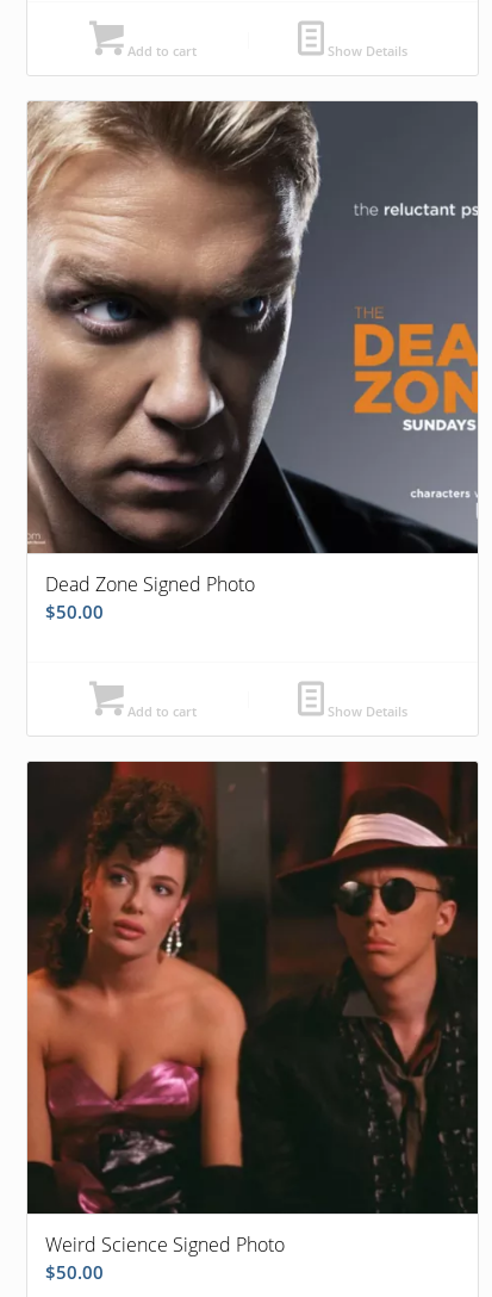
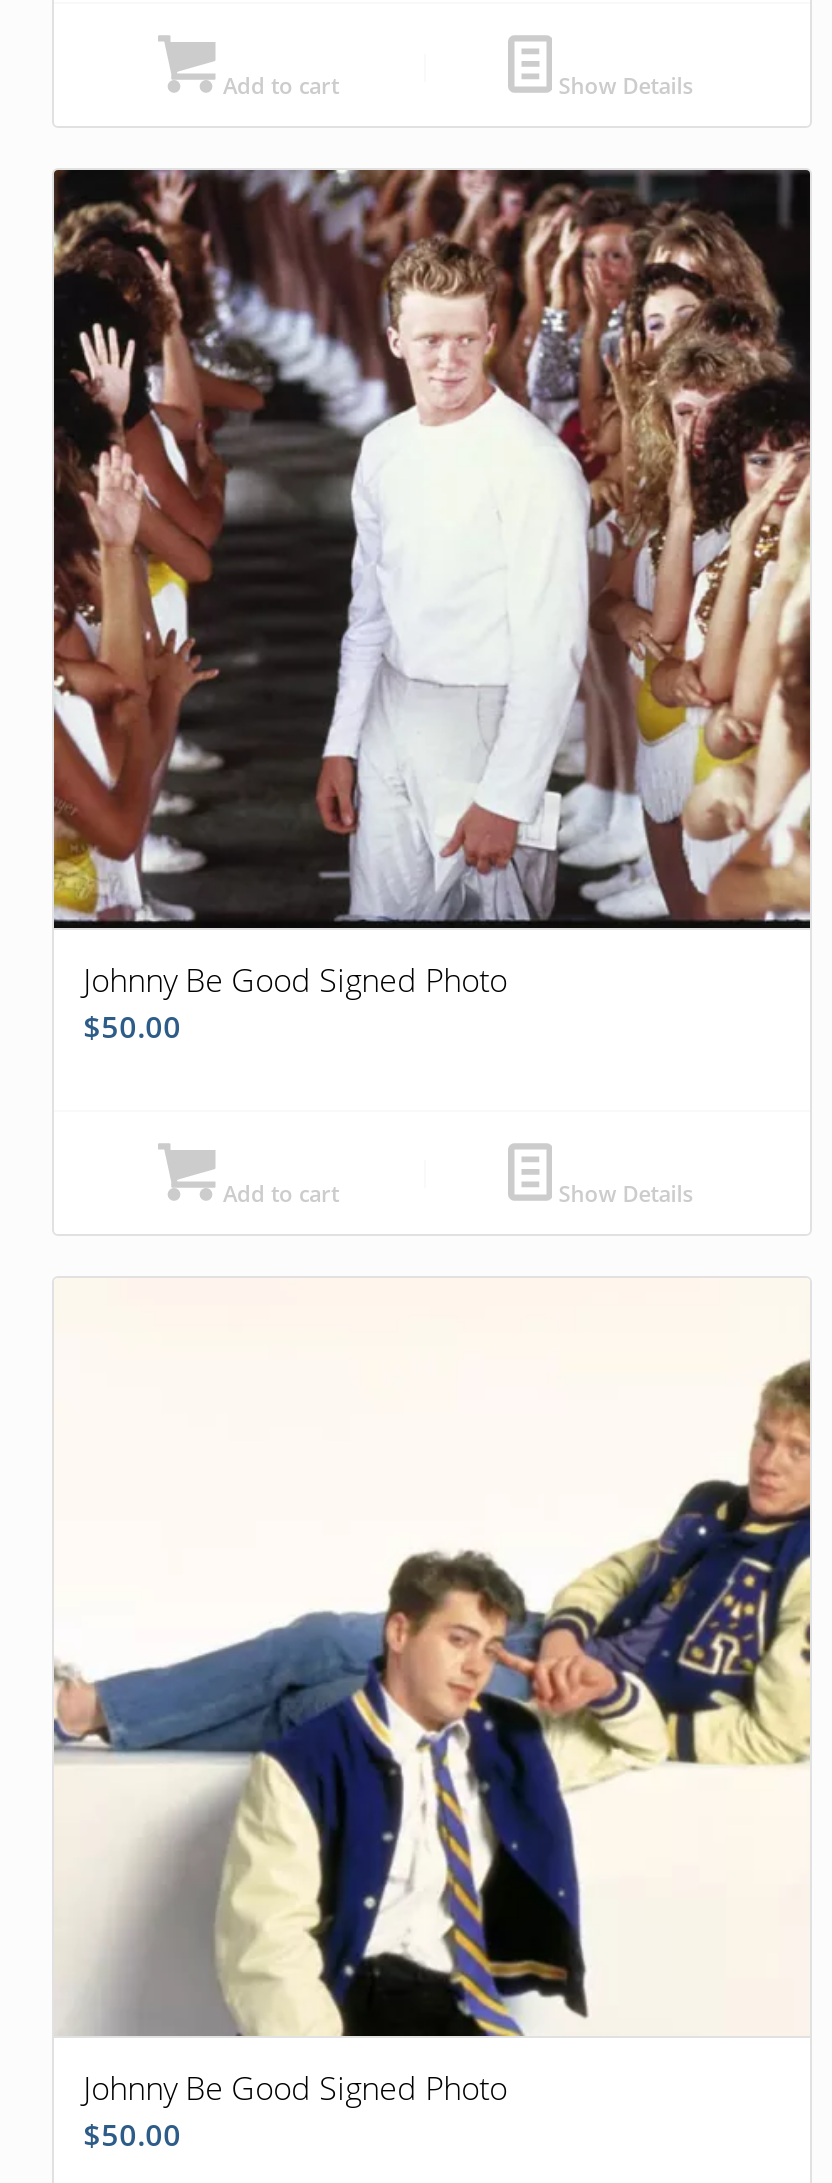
- [image]
- Dead Zone Signed Photo
+ [image]
+ Johnny Be Good Signed Photo

- [image]
- Weird Science Signed Photo
+ [image]
+ Johnny Be Good Signed Photo
